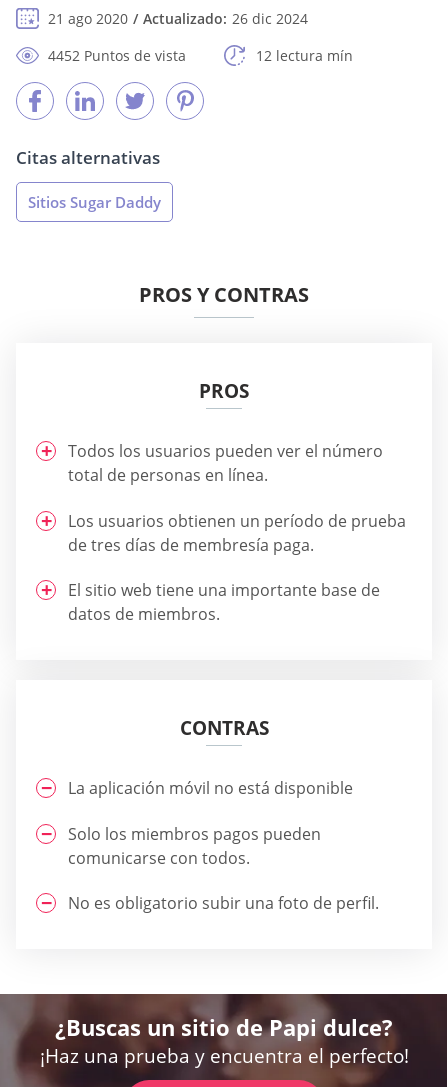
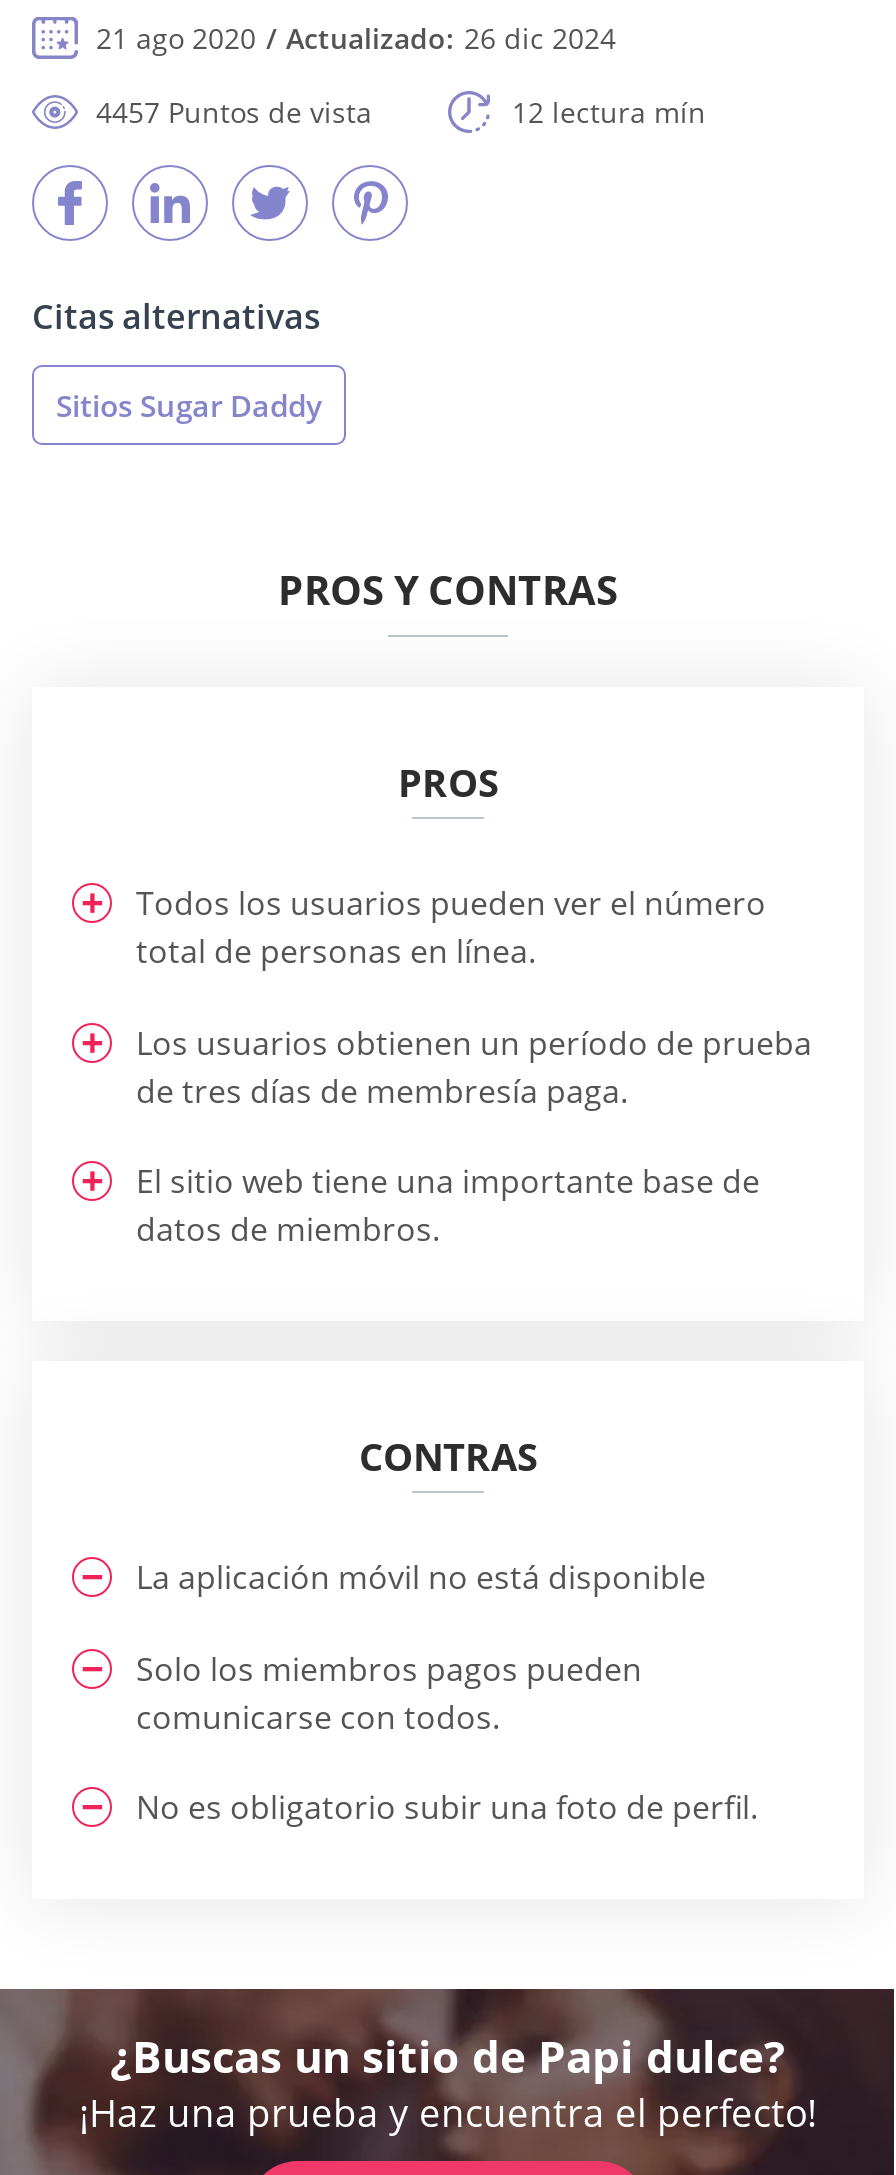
- 4452 Puntos de vista
+ 4457 Puntos de vista
